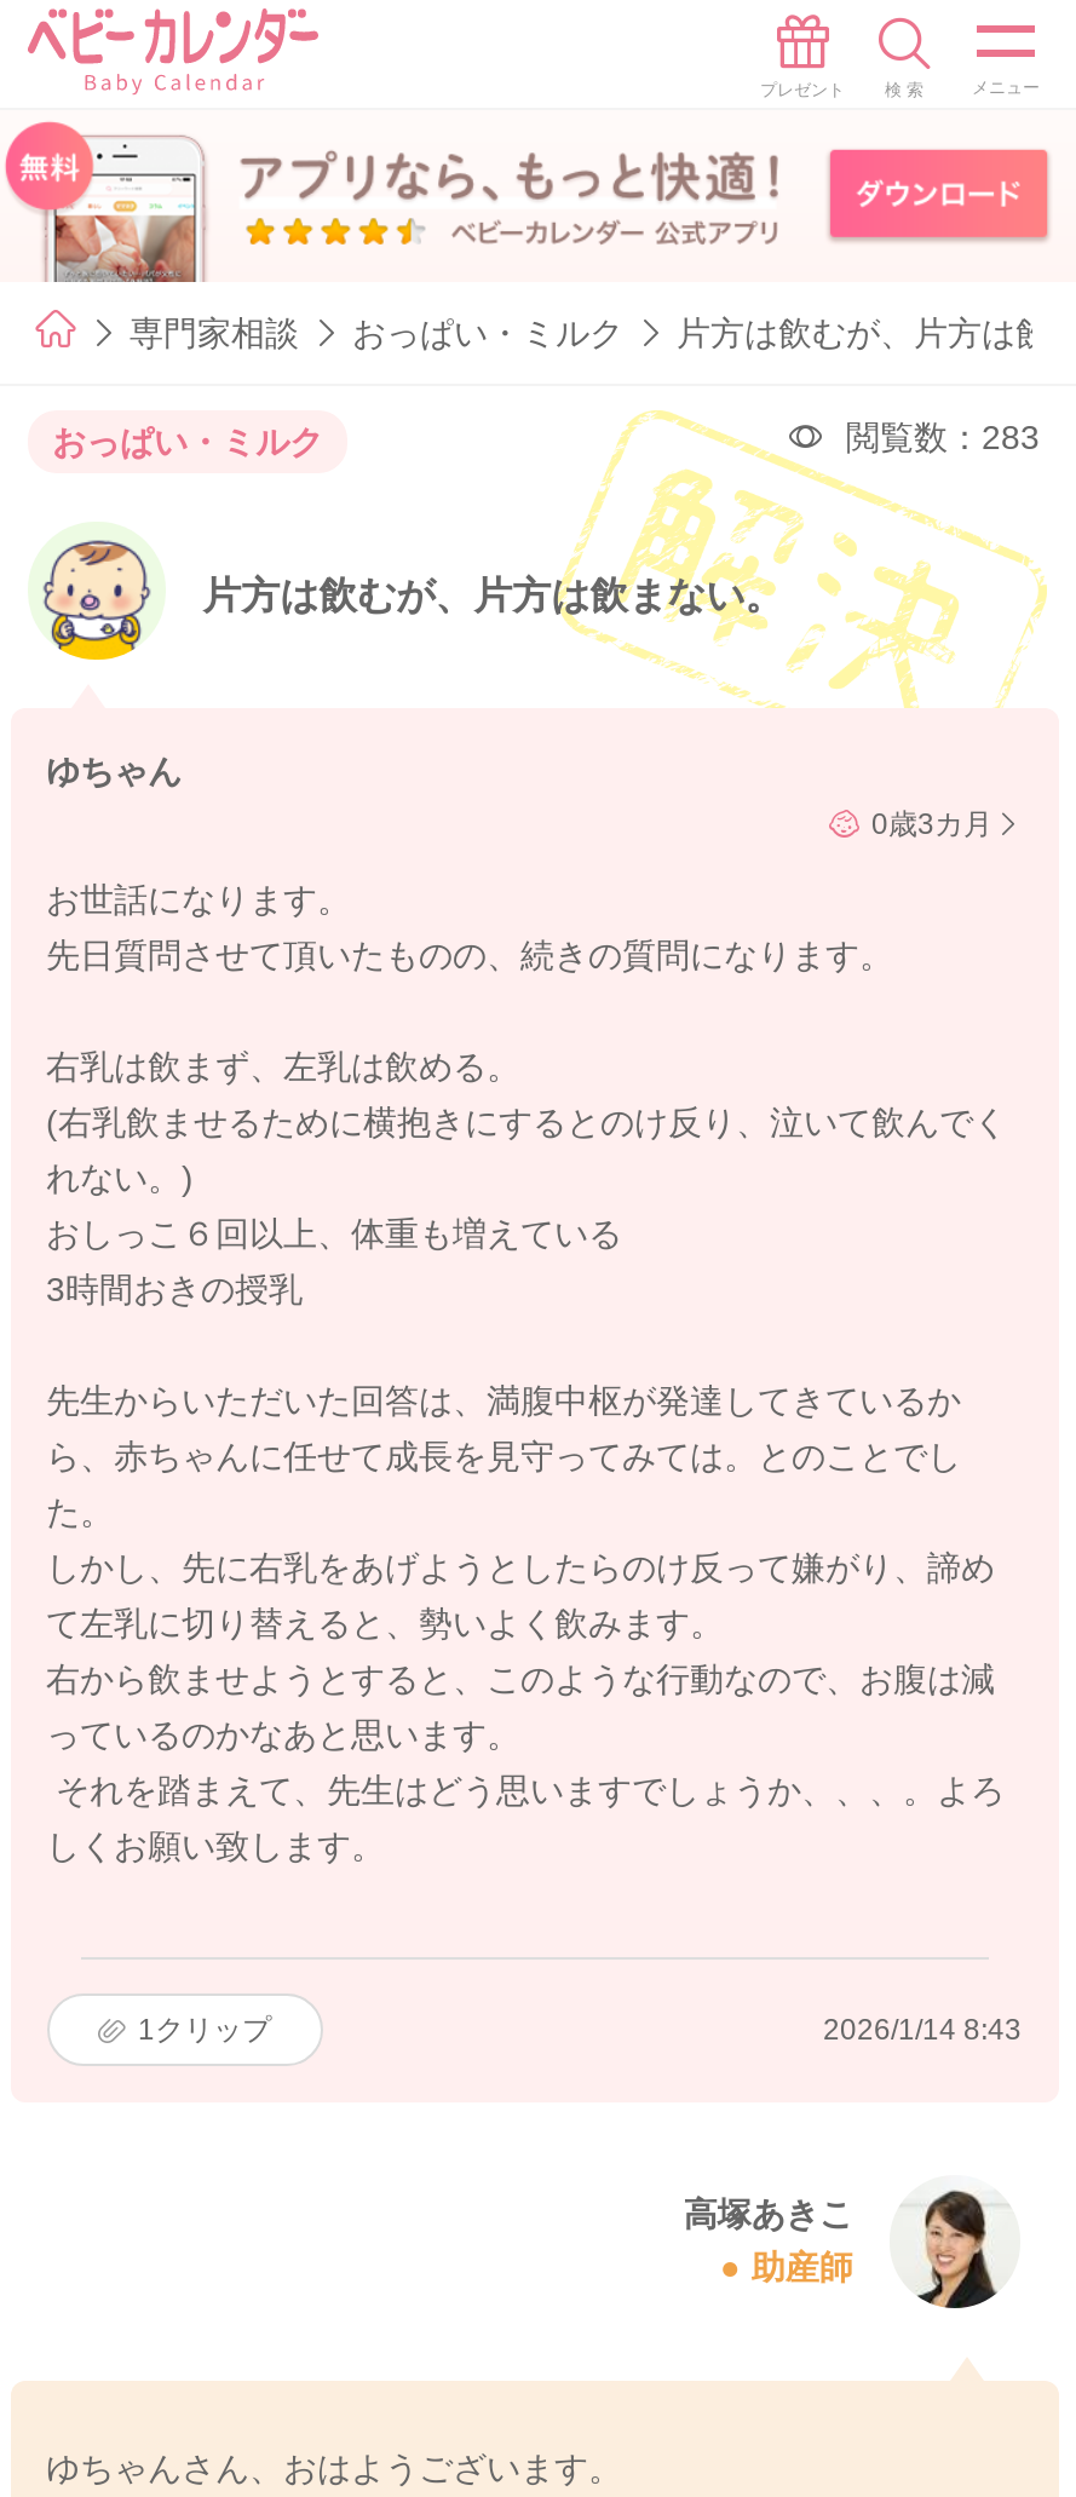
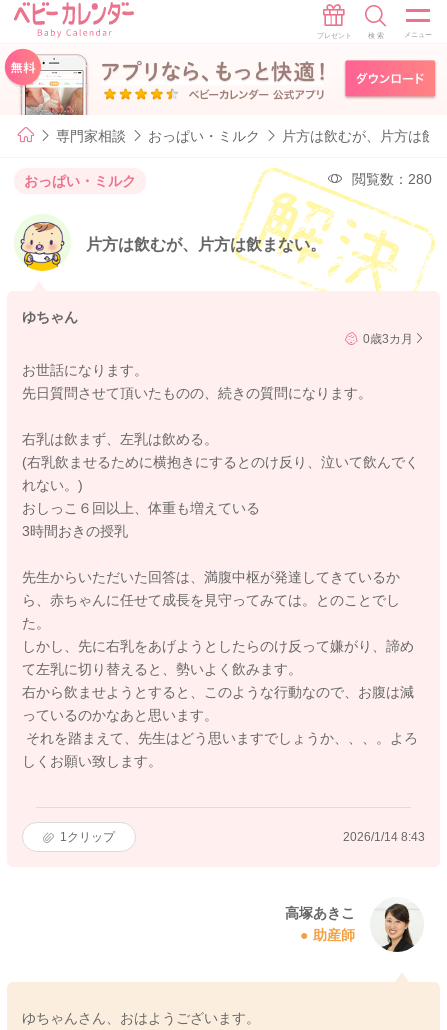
- 閲覧数：283
+ 閲覧数：280
